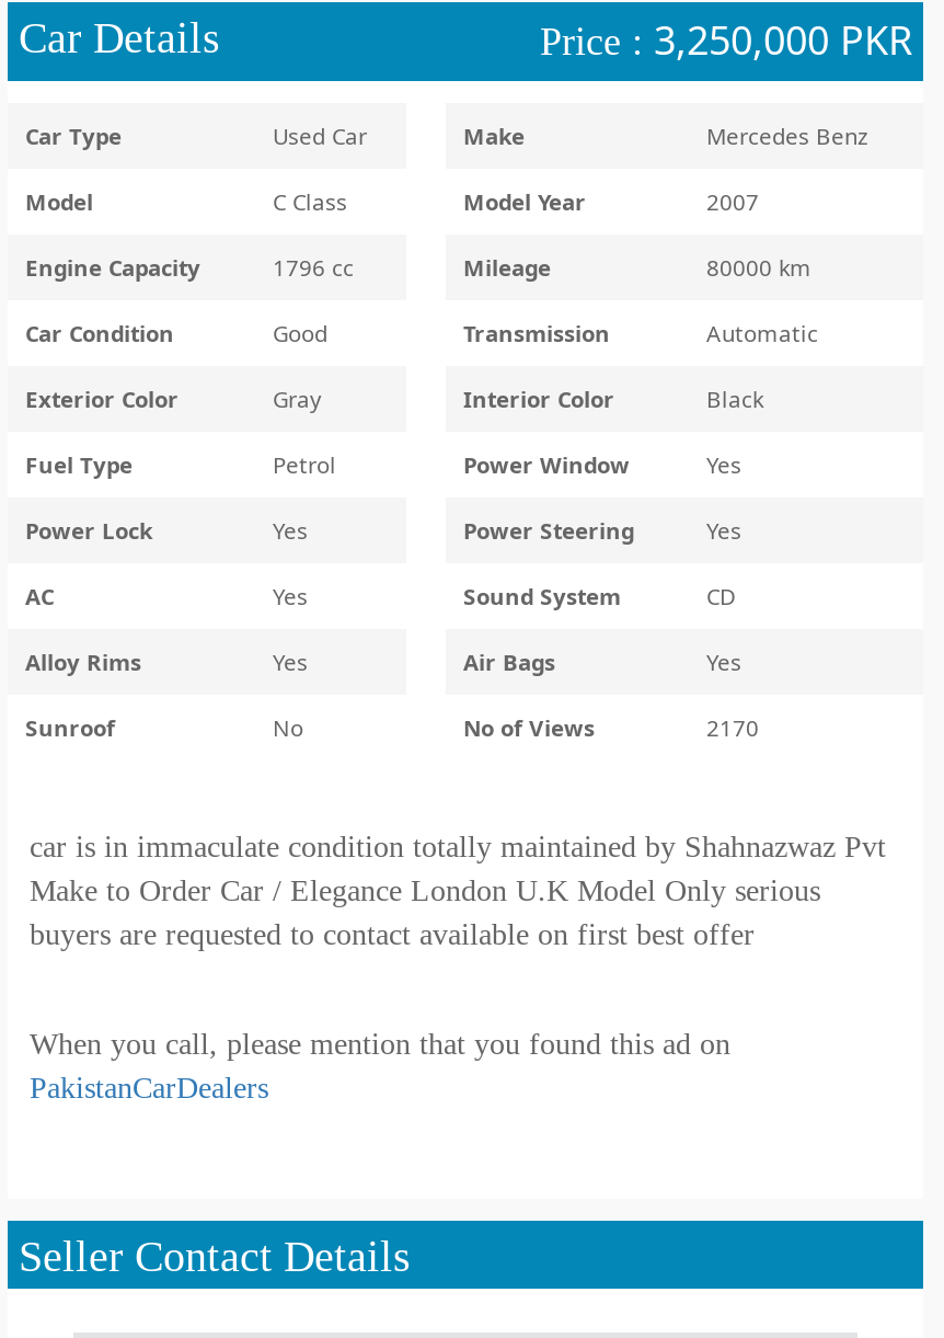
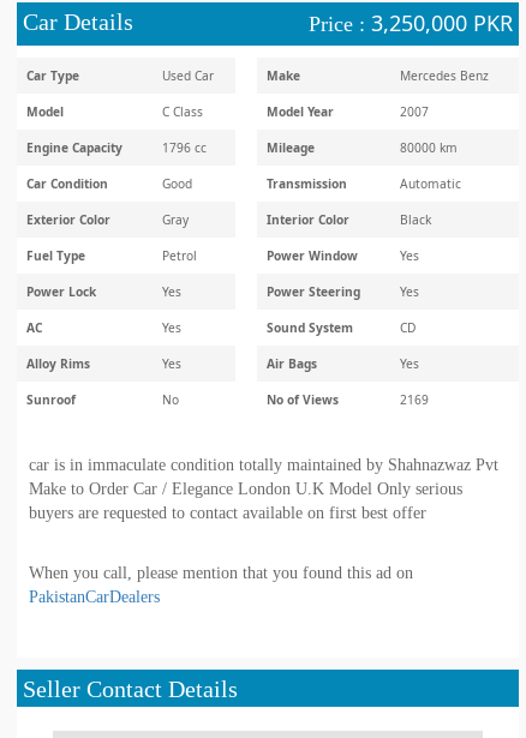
- 2170
+ 2169
